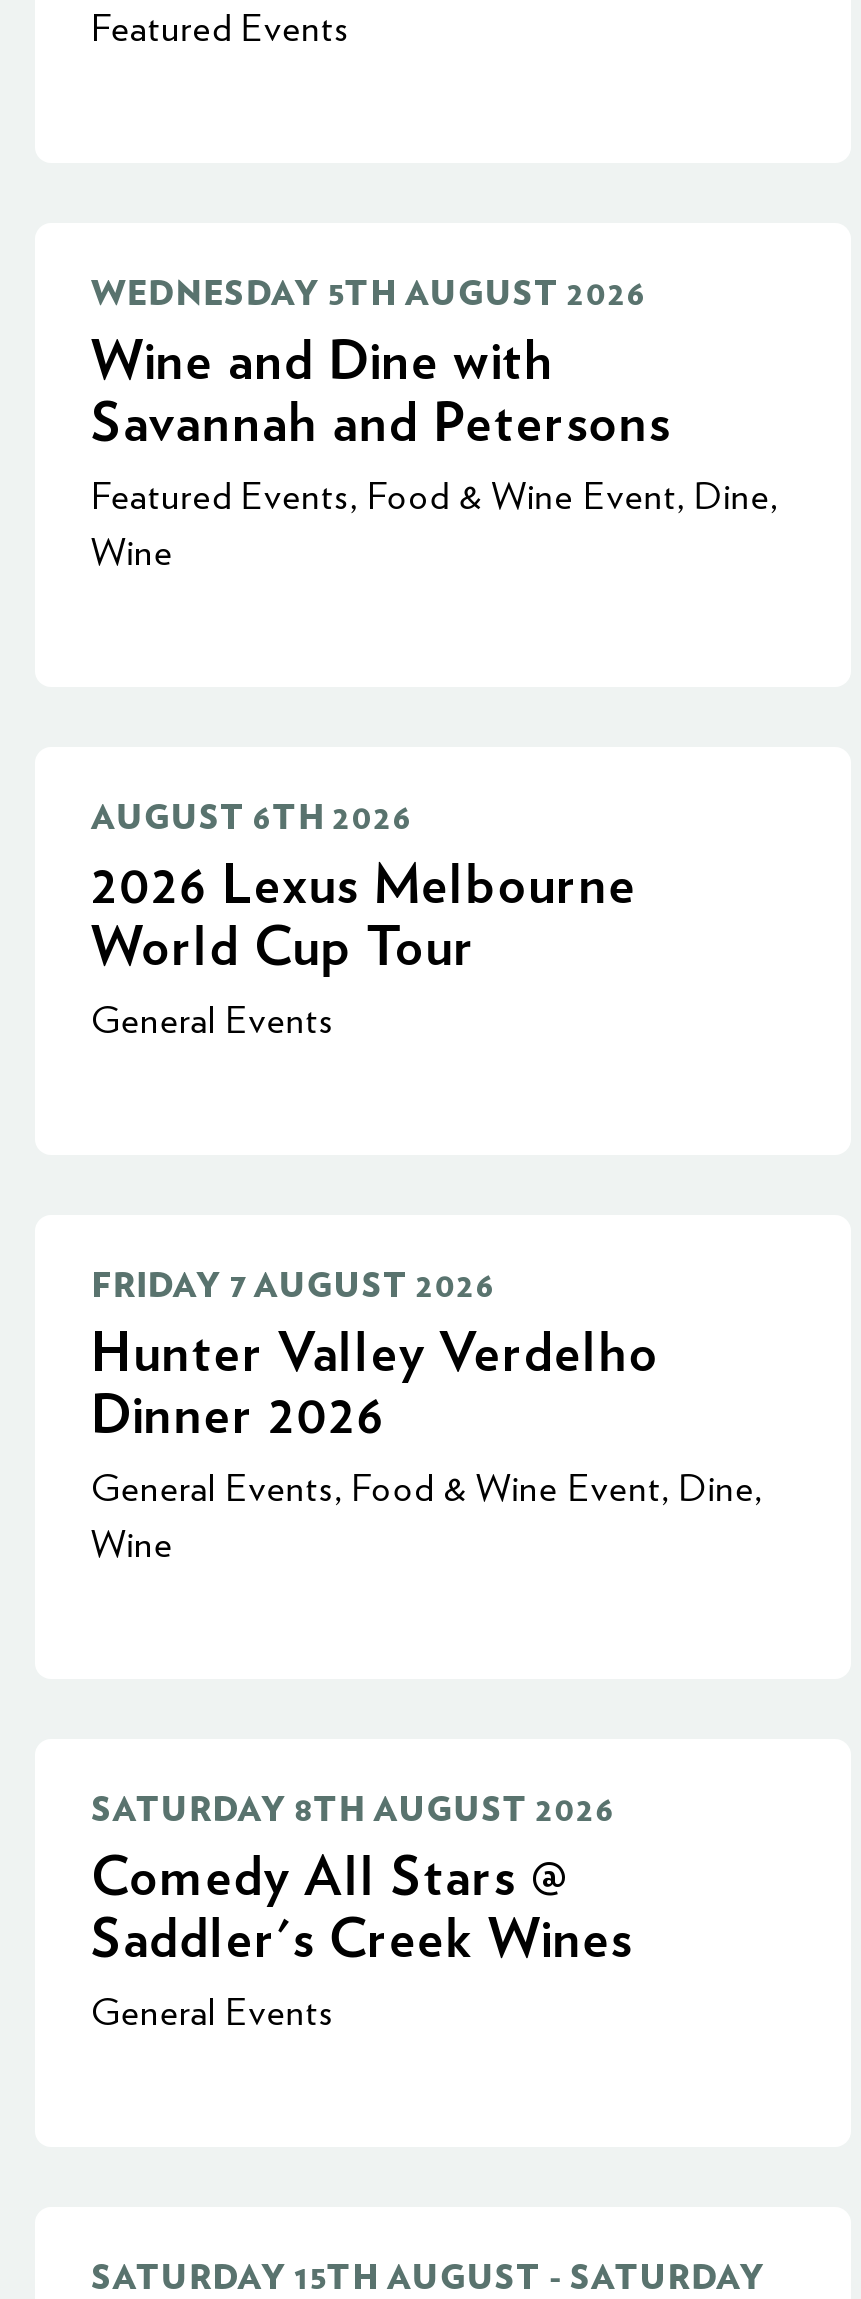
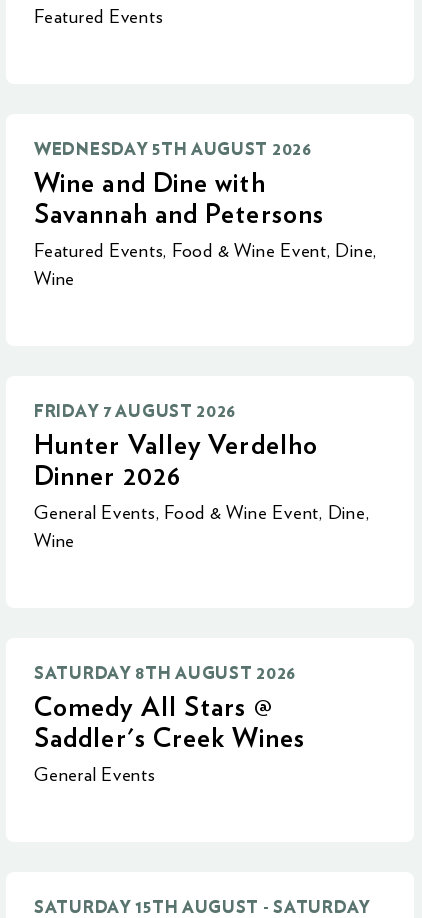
- AUGUST 6TH 2026
- 2026 Lexus Melbourne
- World Cup Tour
- General Events
